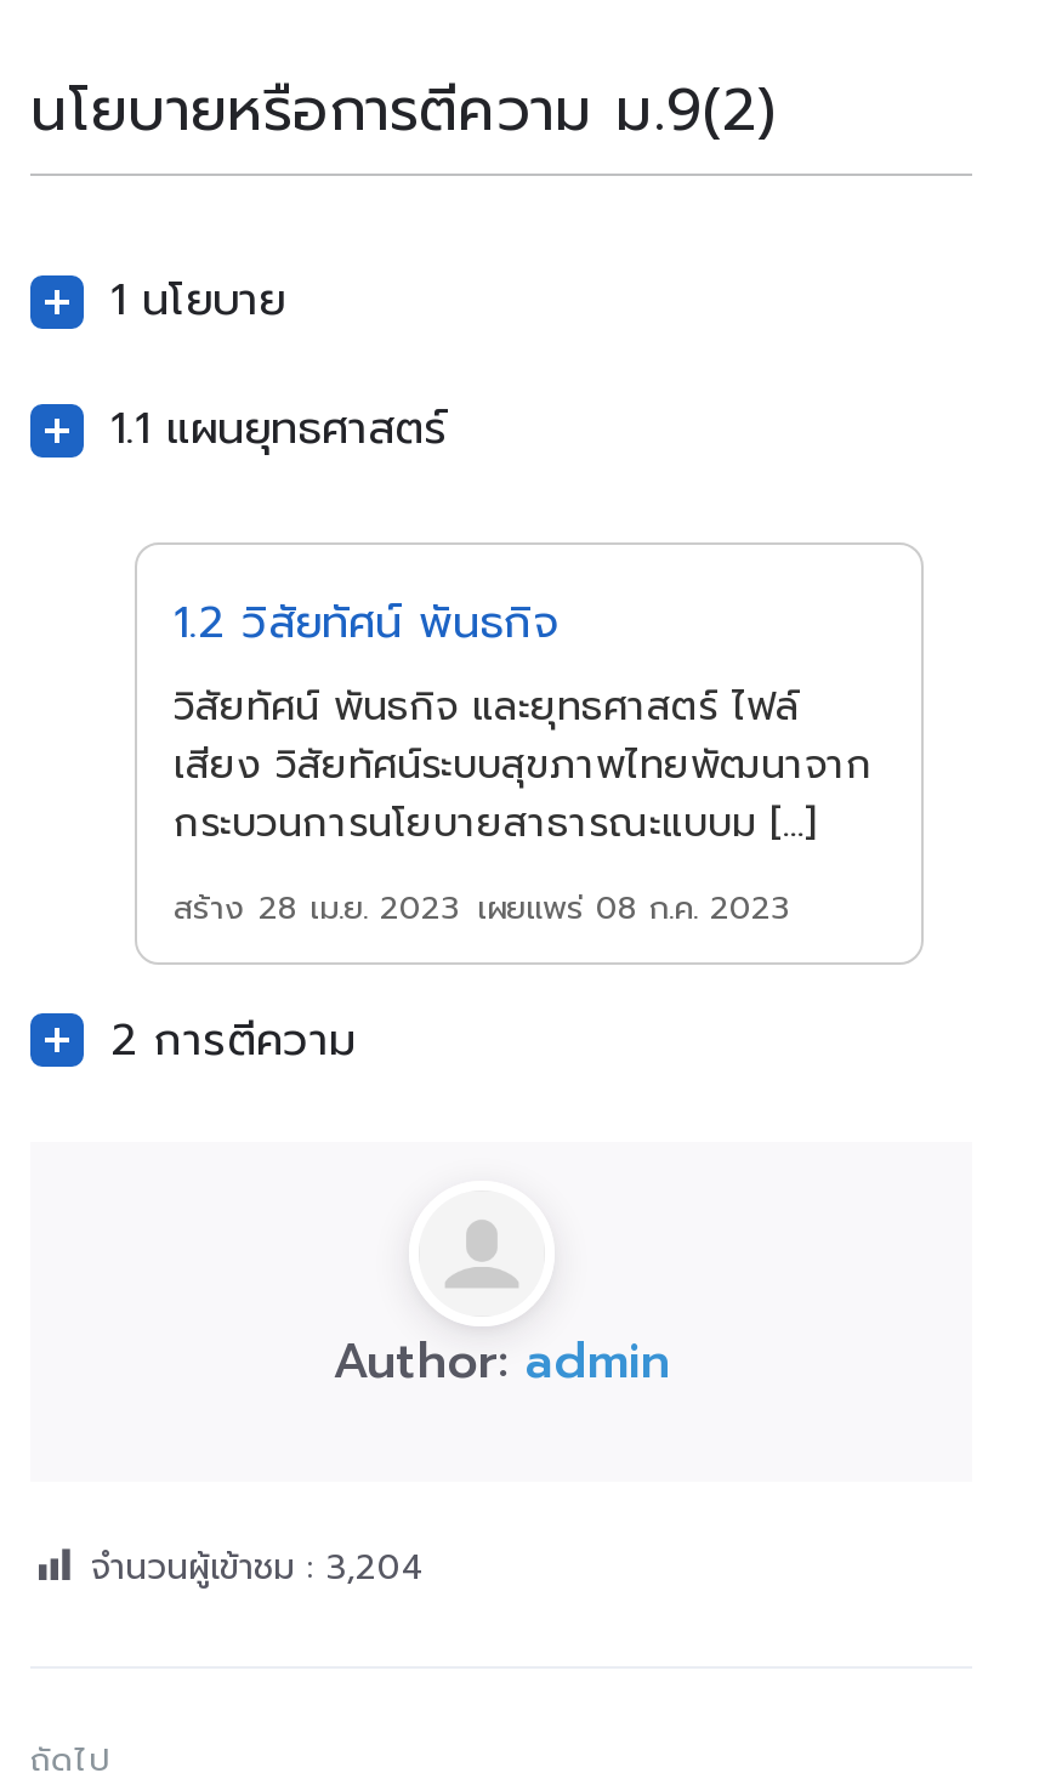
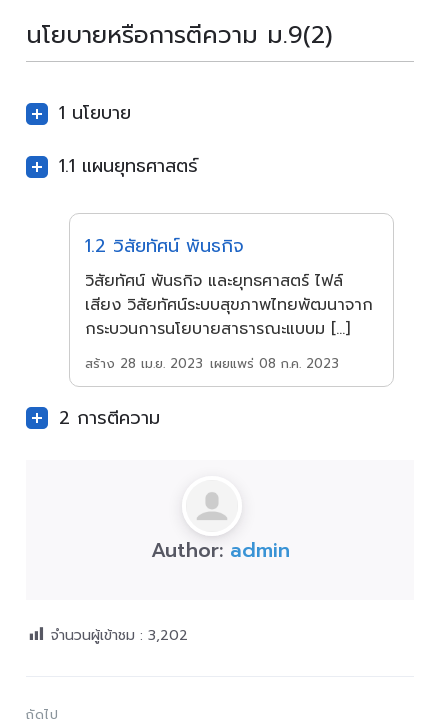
- จำนวนผู้เข้าชม : 3,204
+ จำนวนผู้เข้าชม : 3,202
